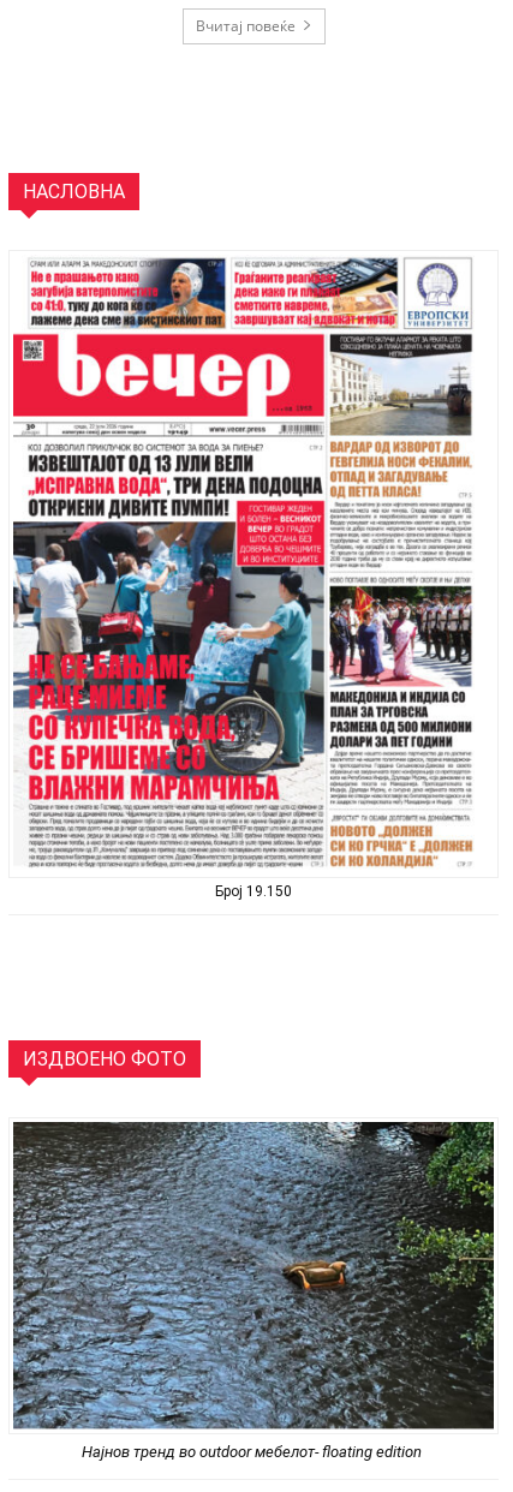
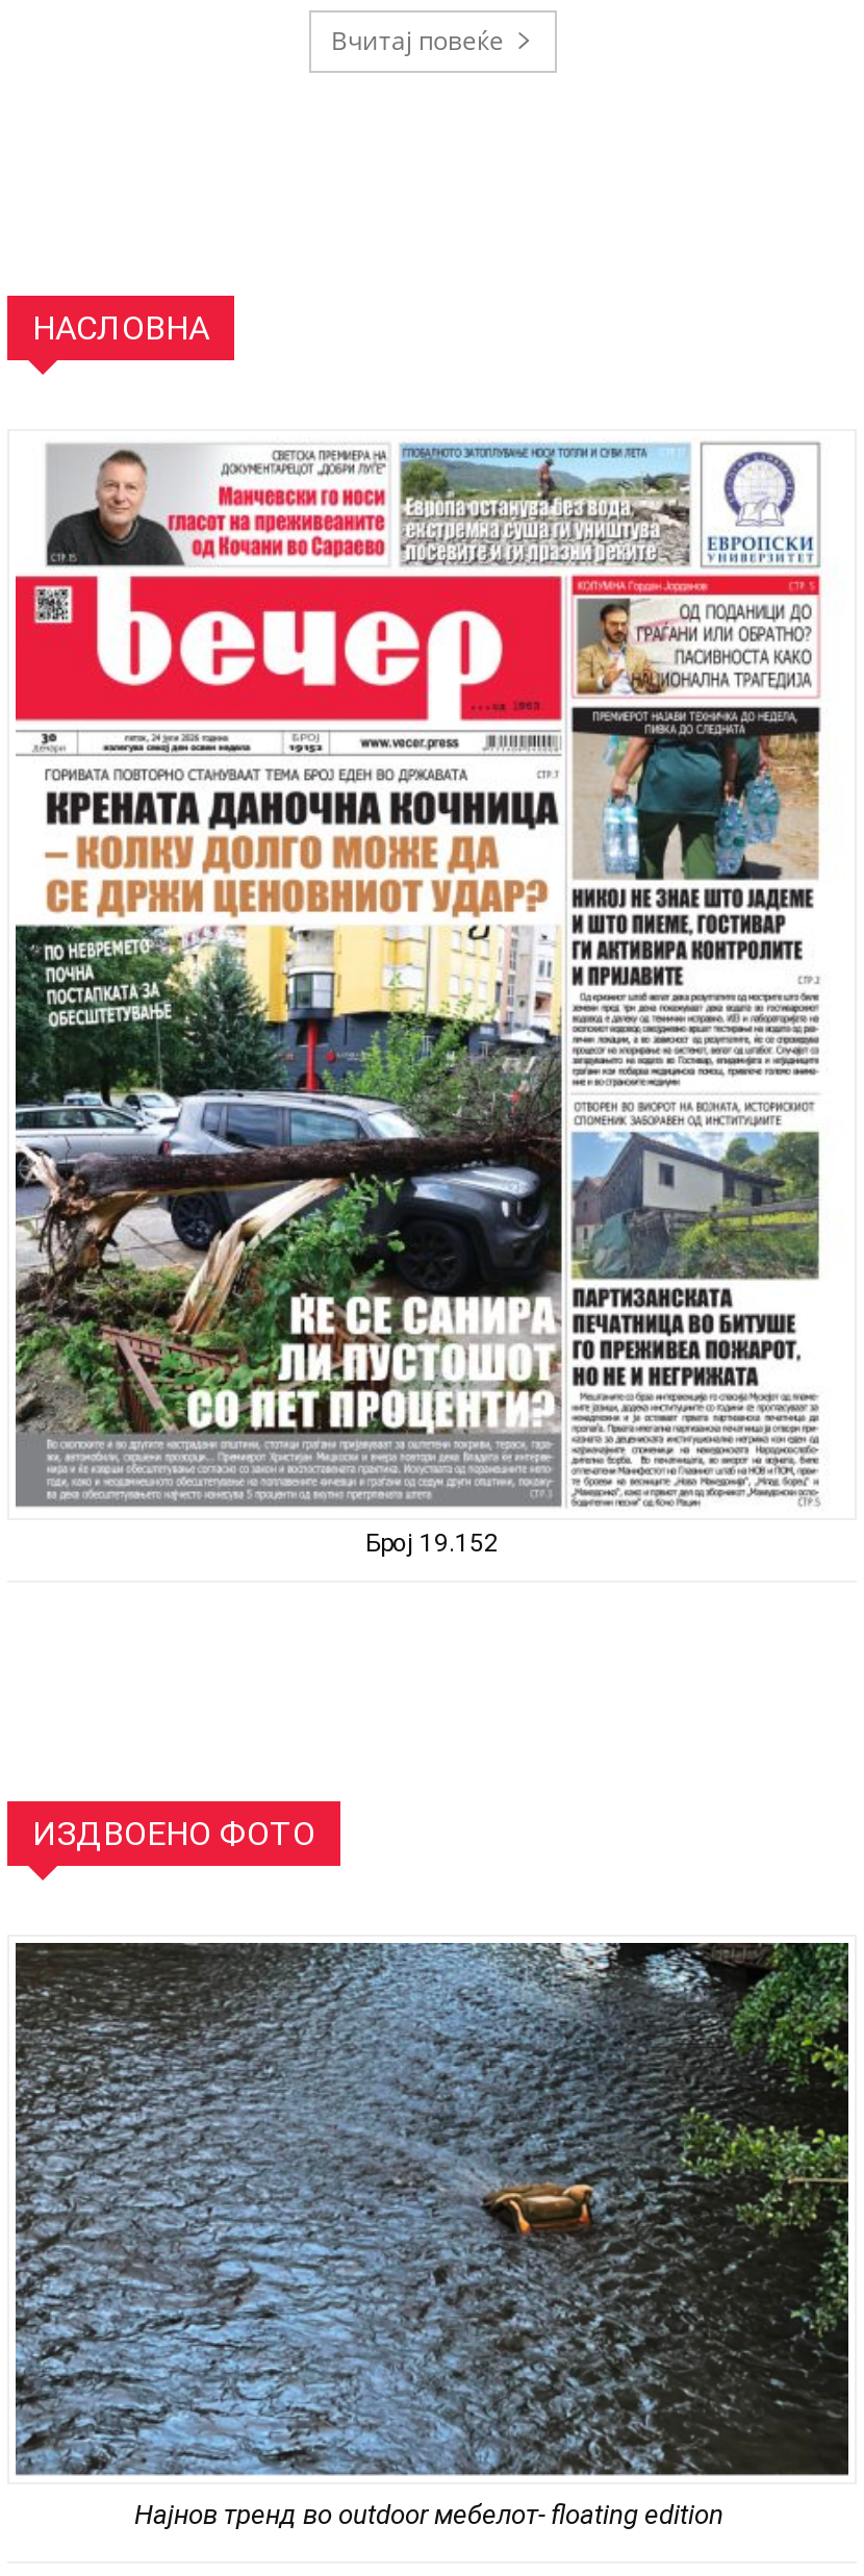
- [image]
- Број 19.150
+ [image]
+ Број 19.152
